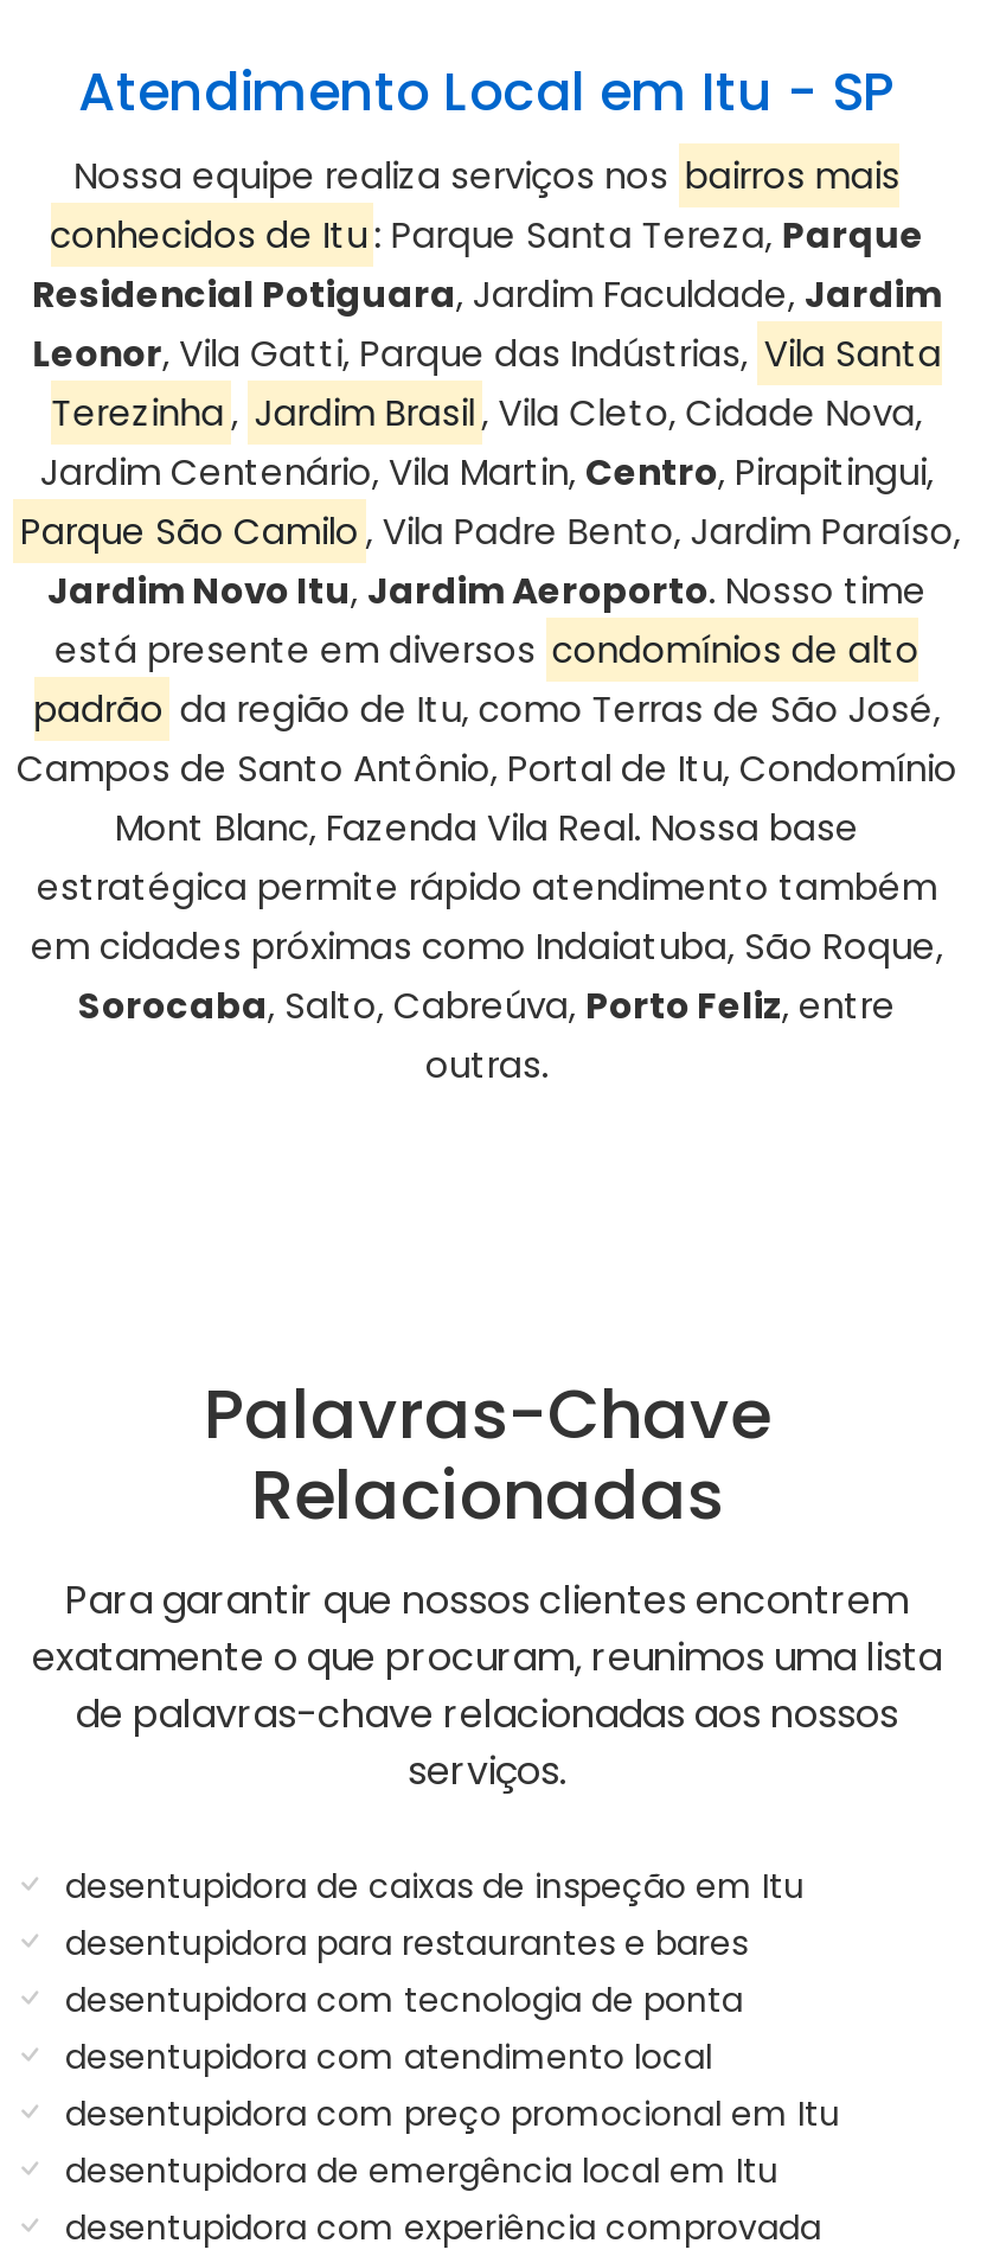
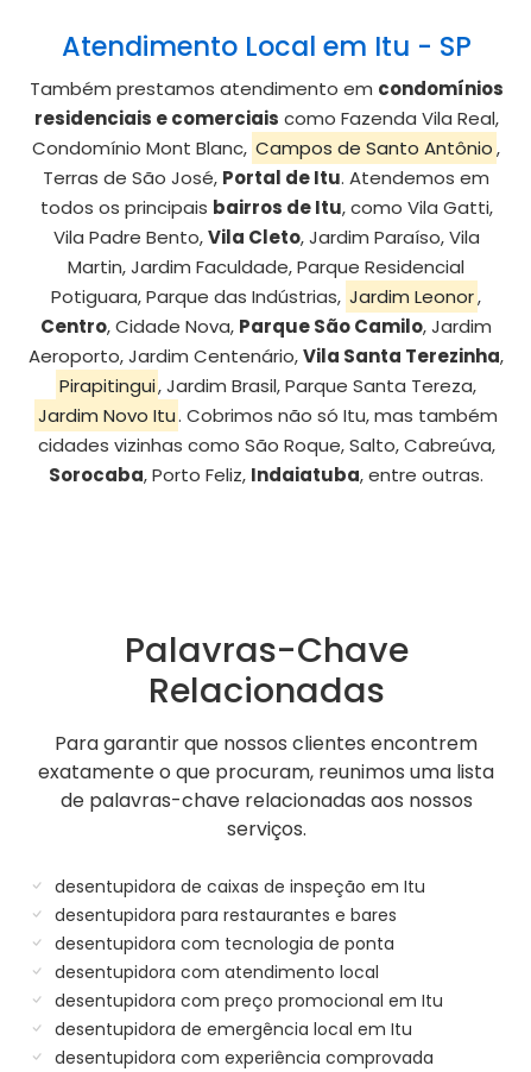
- Nossa equipe realiza serviços nos bairros mais
- conhecidos de Itu : Parque Santa Tereza, Parque
- Residencial Potiguara, Jardim Faculdade, Jardim
- Leonor, Vila Gatti, Parque das Indústrias, Vila Santa
- Terezinha , Jardim Brasil , Vila Cleto, Cidade Nova,
- Jardim Centenário, Vila Martin, Centro, Pirapitingui,
- Parque São Camilo , Vila Padre Bento, Jardim Paraíso,
- Jardim Novo Itu, Jardim Aeroporto. Nosso time
- está presente em diversos condomínios de alto
- padrão da região de Itu, como Terras de São José,
- Campos de Santo Antônio, Portal de Itu, Condomínio
- Mont Blanc, Fazenda Vila Real. Nossa base
- estratégica permite rápido atendimento também
- em cidades próximas como Indaiatuba, São Roque,
- Sorocaba, Salto, Cabreúva, Porto Feliz, entre
- outras.
+ Também prestamos atendimento em condomínios
+ residenciais e comerciais como Fazenda Vila Real,
+ Condomínio Mont Blanc, Campos de Santo Antônio ,
+ Terras de São José, Portal de Itu. Atendemos em
+ todos os principais bairros de Itu, como Vila Gatti,
+ Vila Padre Bento, Vila Cleto, Jardim Paraíso, Vila
+ Martin, Jardim Faculdade, Parque Residencial
+ Potiguara, Parque das Indústrias, Jardim Leonor ,
+ Centro, Cidade Nova, Parque São Camilo, Jardim
+ Aeroporto, Jardim Centenário, Vila Santa Terezinha,
+ Pirapitingui , Jardim Brasil, Parque Santa Tereza,
+ Jardim Novo Itu . Cobrimos não só Itu, mas também
+ cidades vizinhas como São Roque, Salto, Cabreúva,
+ Sorocaba, Porto Feliz, Indaiatuba, entre outras.
